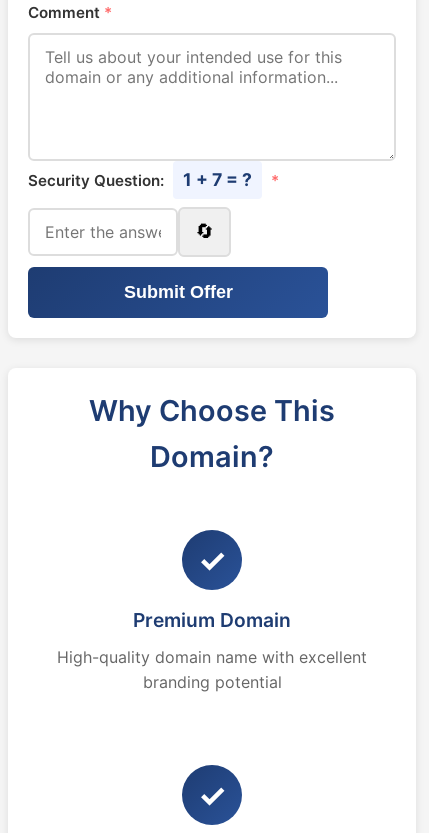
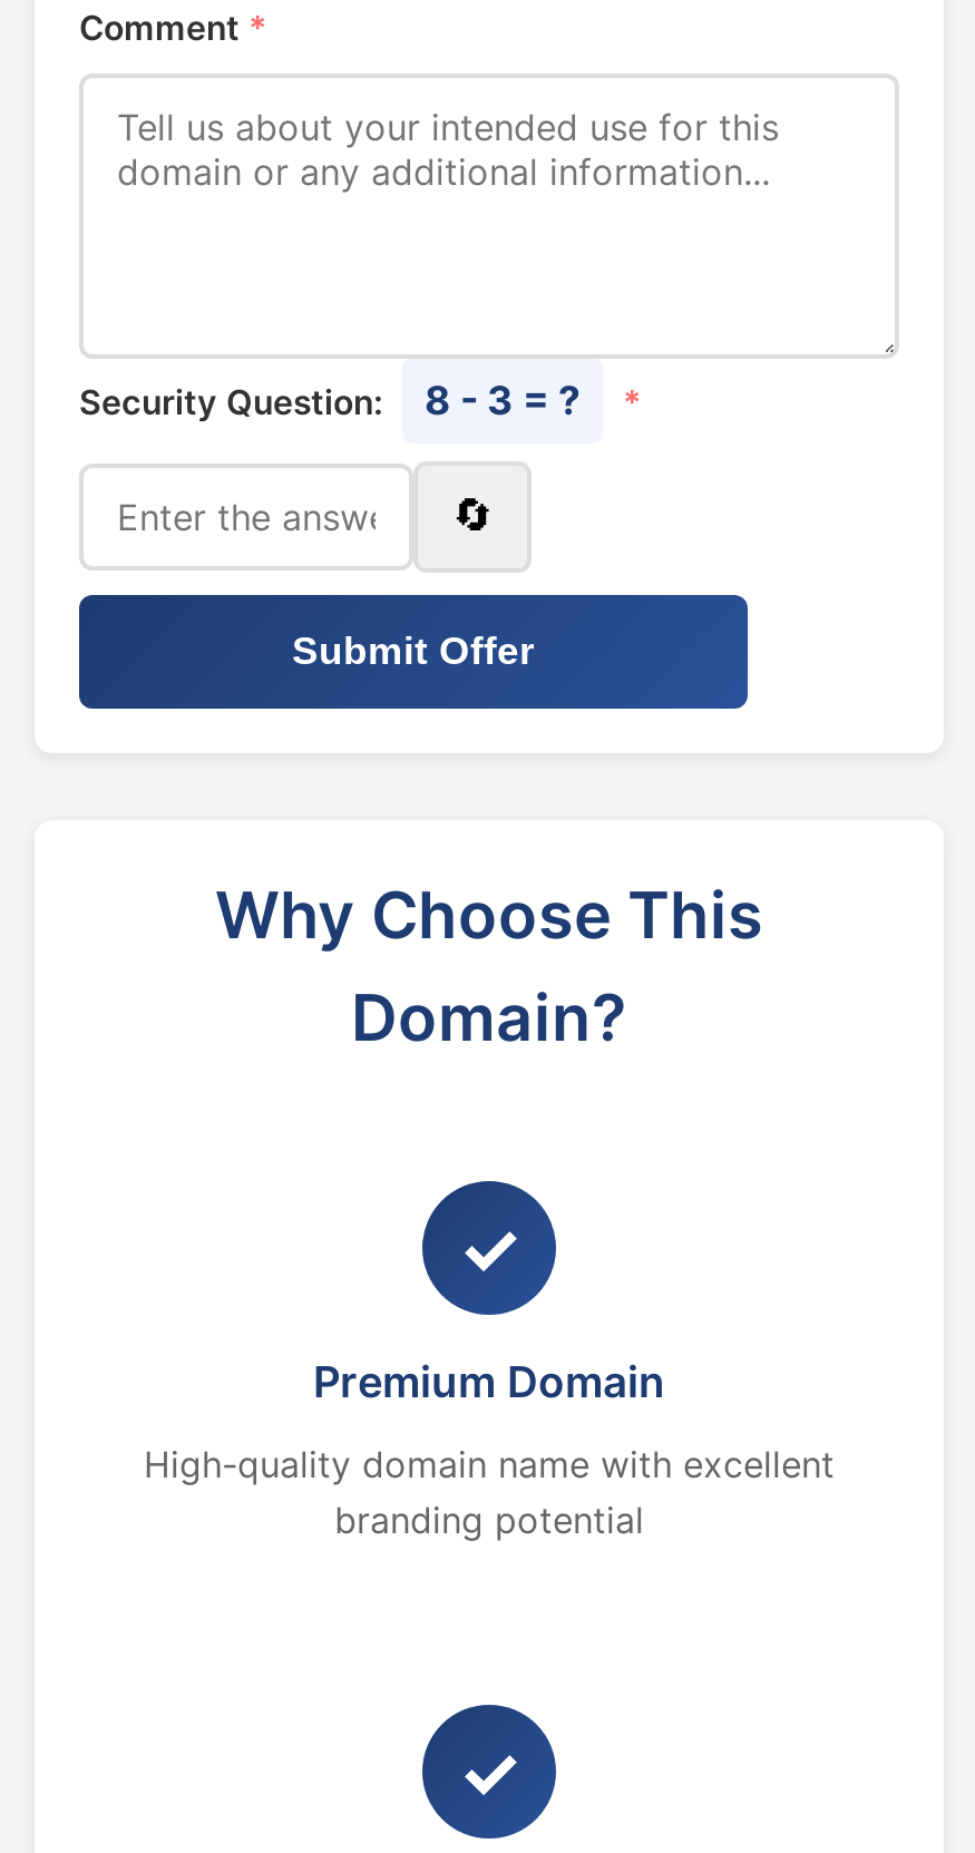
- 1 + 7 = ?
+ 8 - 3 = ?
